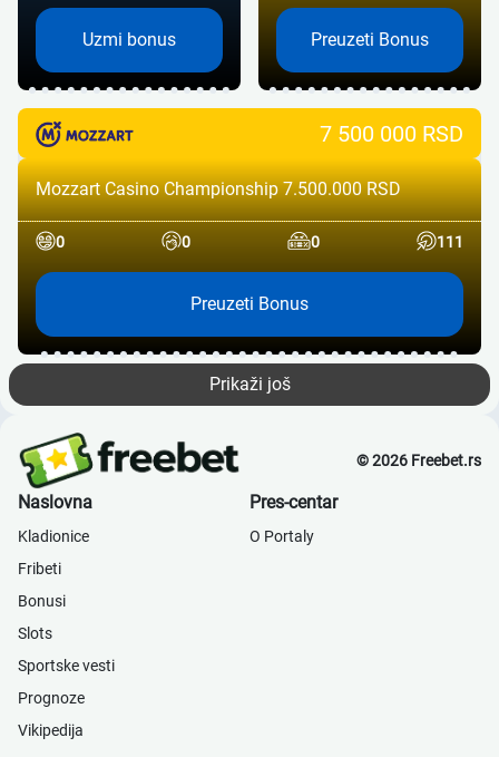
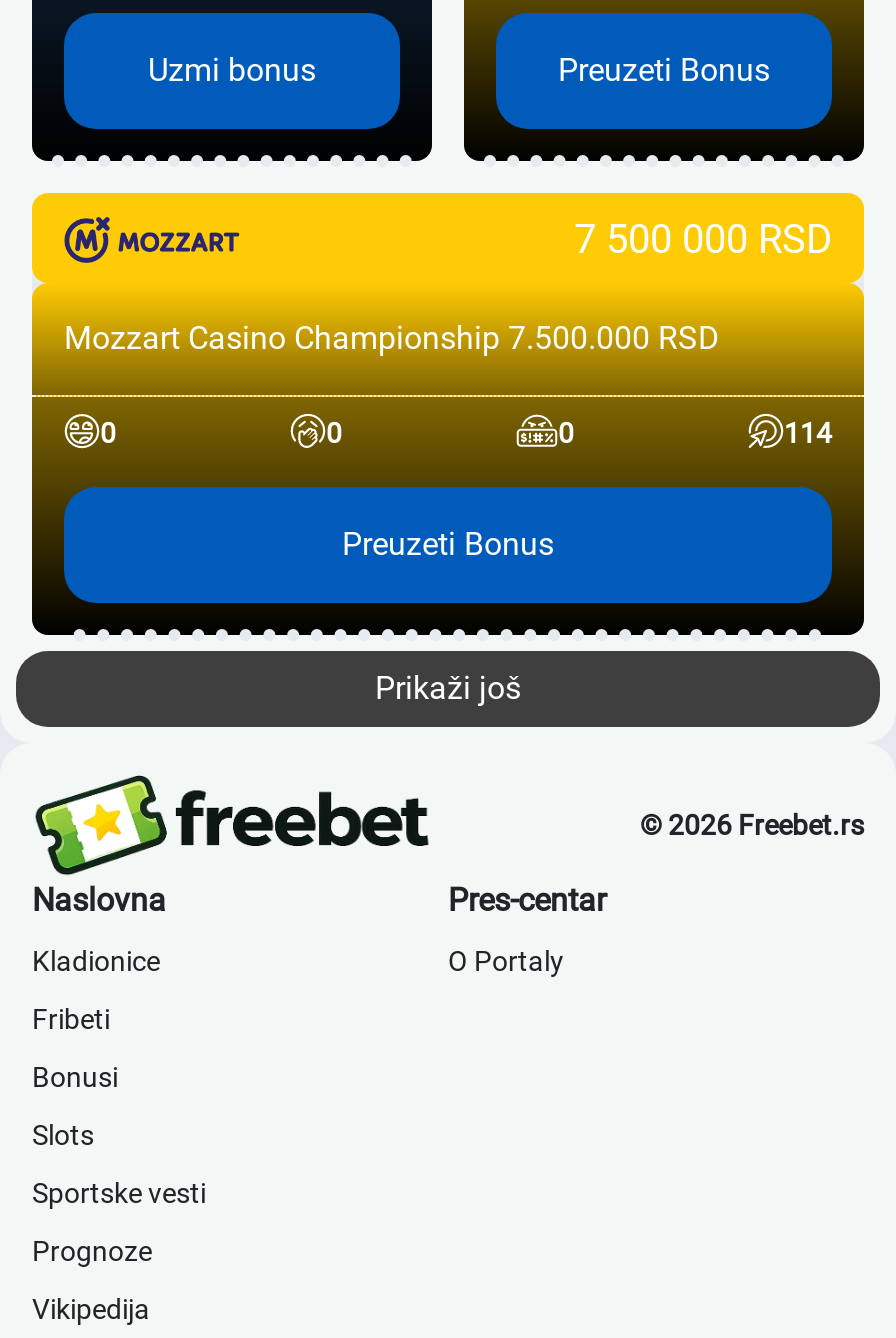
- 111
+ 114
